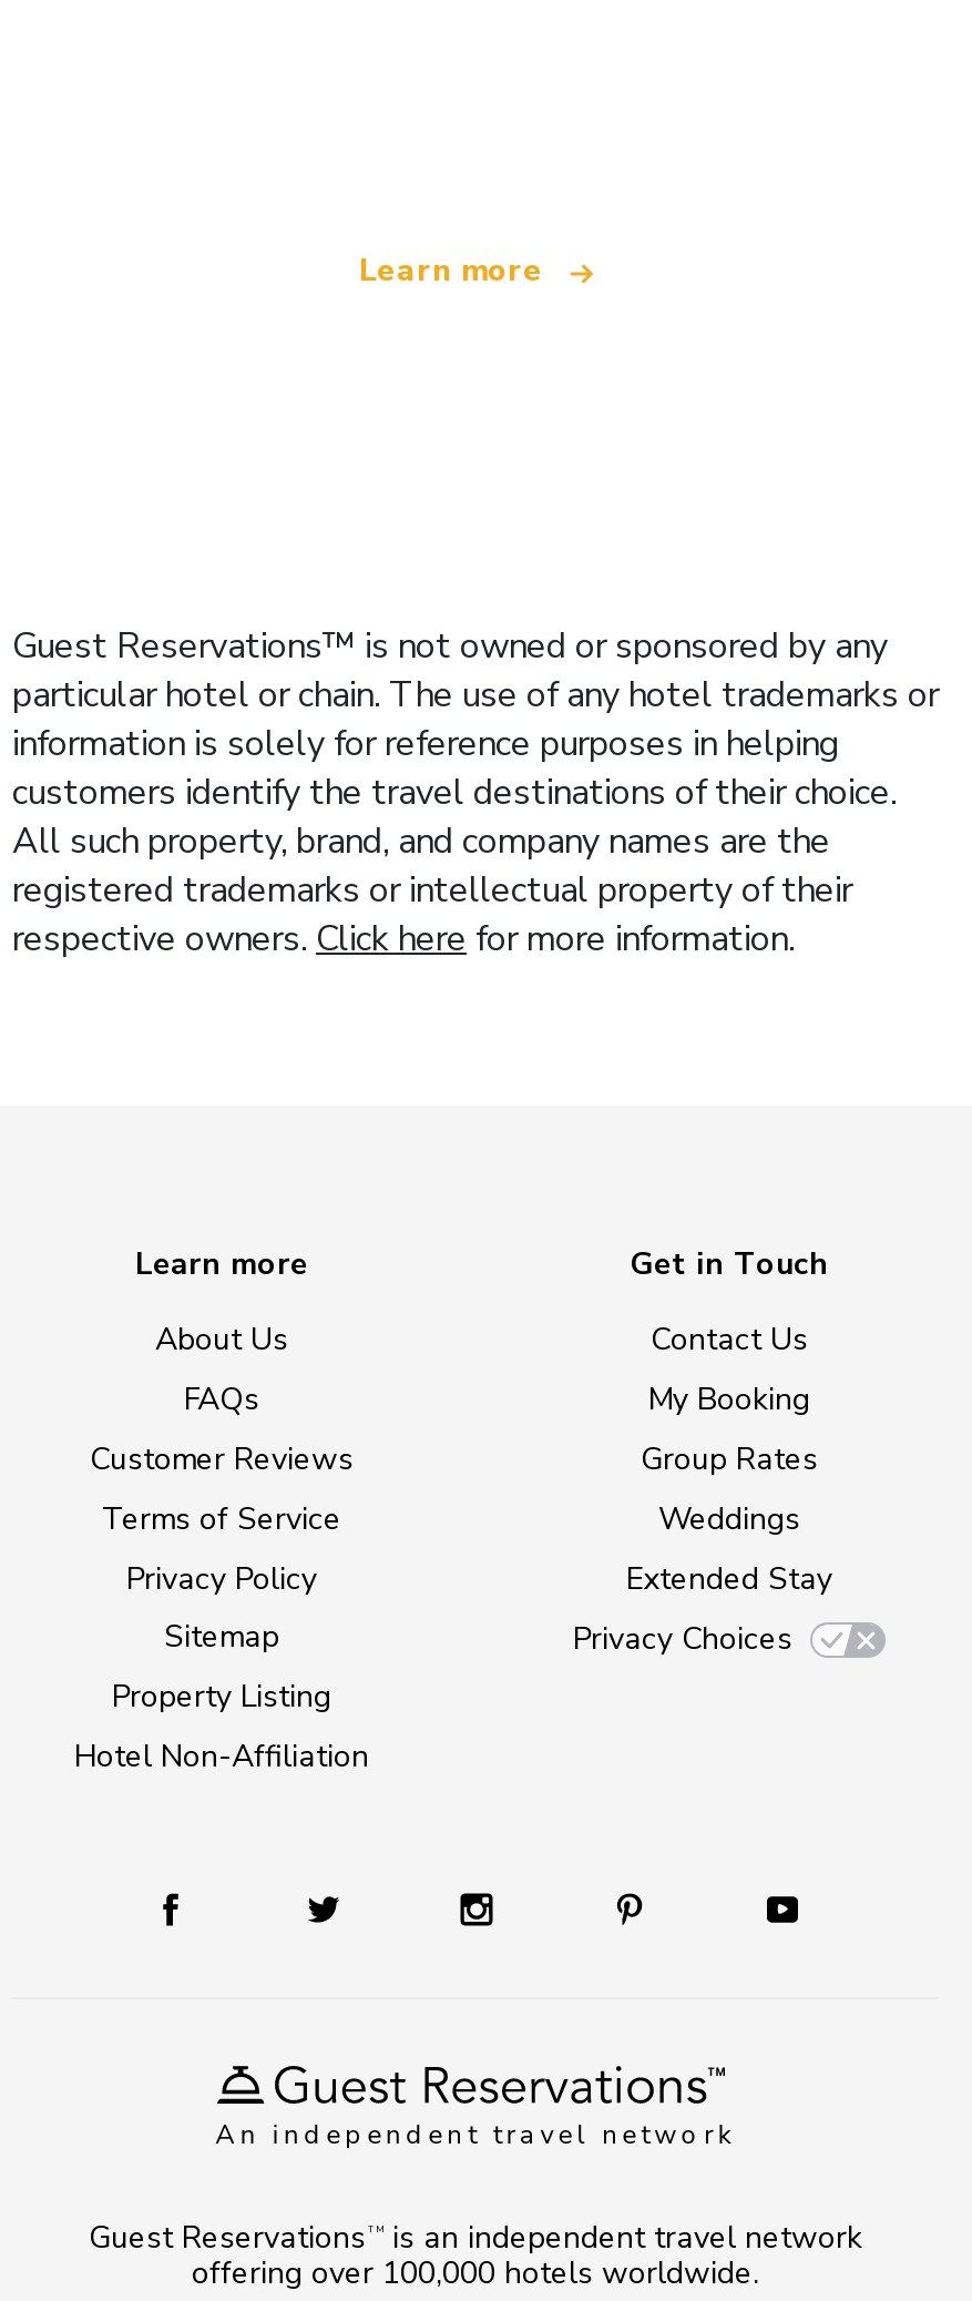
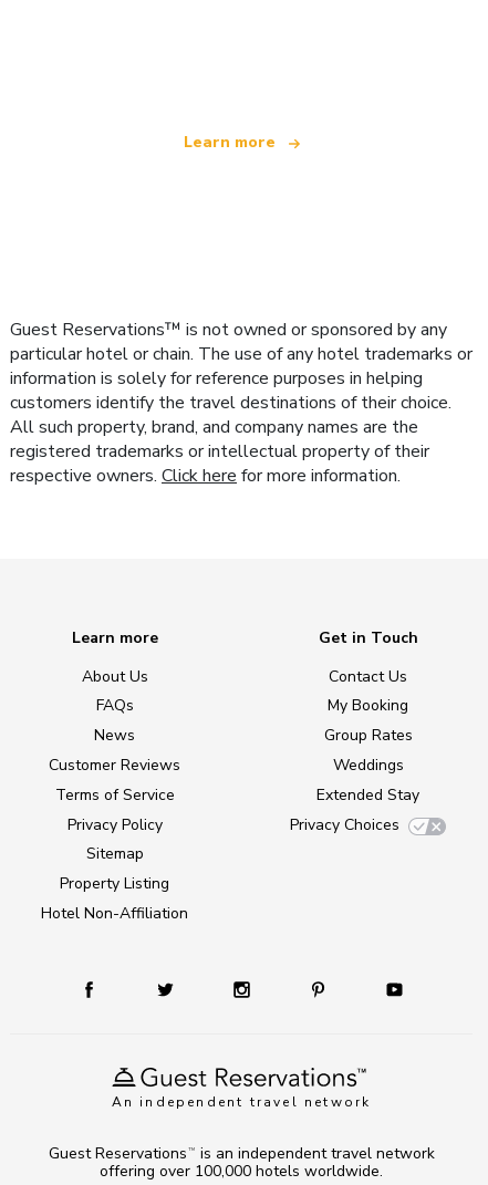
+ News
